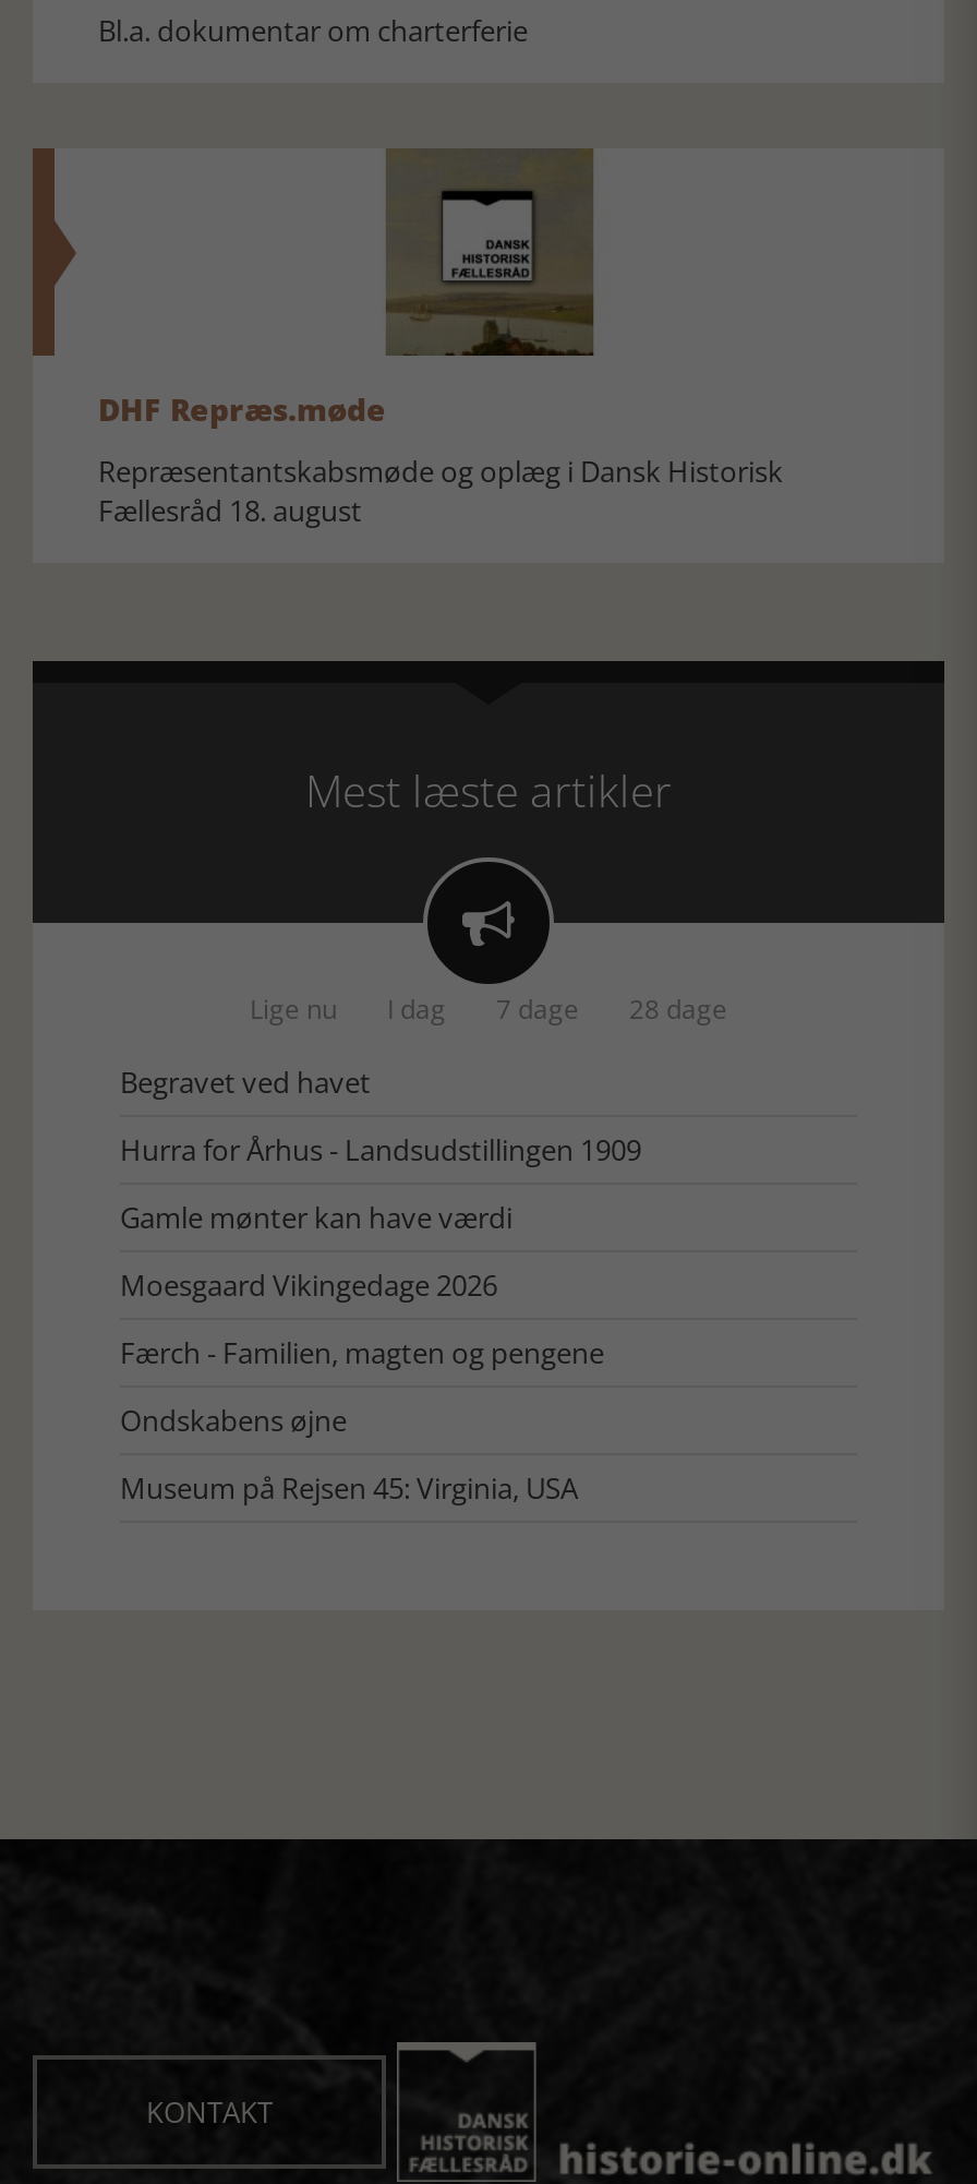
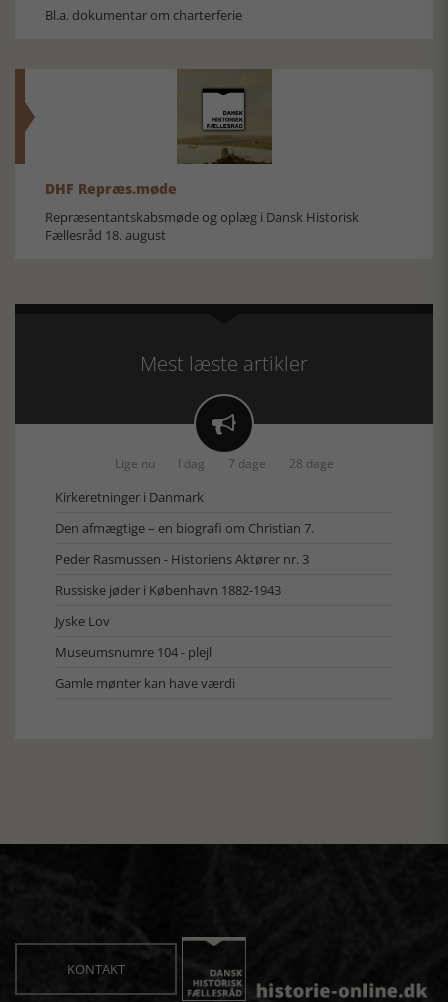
- Begravet ved havet
- Hurra for Århus - Landsudstillingen 1909
+ Kirkeretninger i Danmark
+ Den afmægtige – en biografi om Christian 7.
+ Peder Rasmussen - Historiens Aktører nr. 3
+ Russiske jøder i København 1882-1943
+ Jyske Lov
+ Museumsnumre 104 - plejl

moved down: Gamle mønter kan have værdi

- Moesgaard Vikingedage 2026
- Færch - Familien, magten og pengene
- Ondskabens øjne
- Museum på Rejsen 45: Virginia, USA
